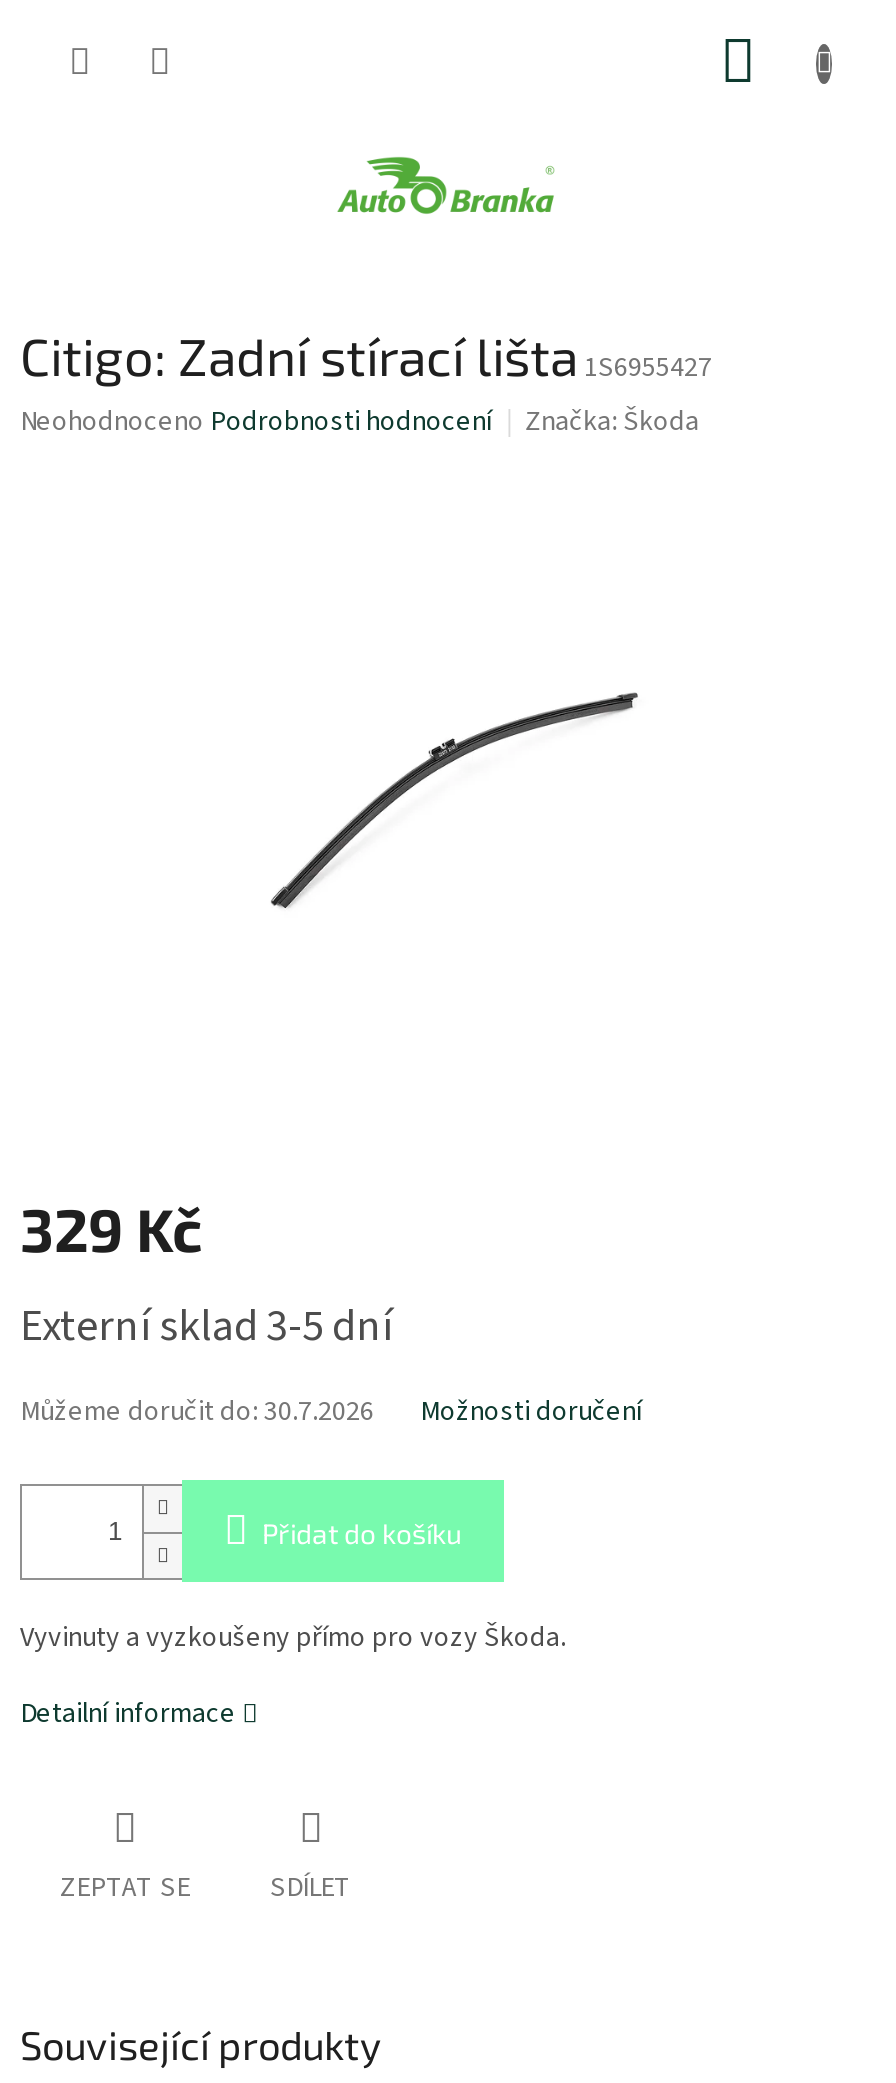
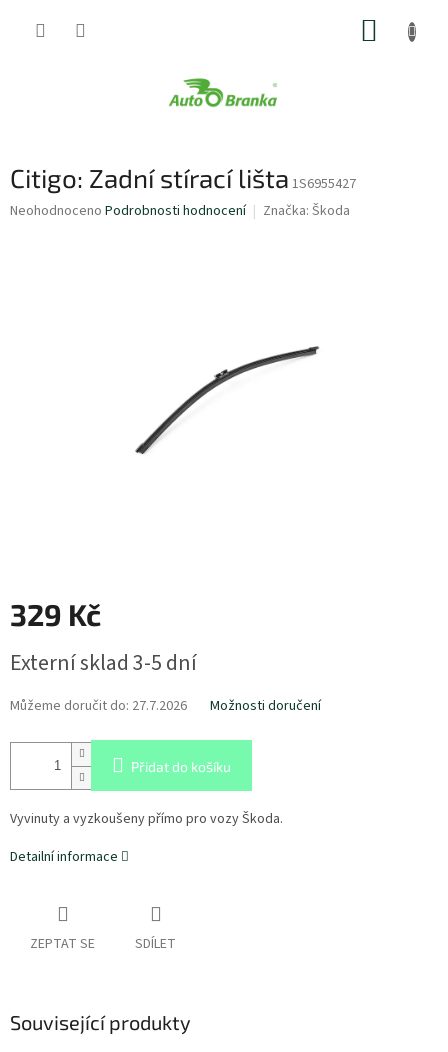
- Můžeme doručit do: 30.7.2026
+ Můžeme doručit do: 27.7.2026
